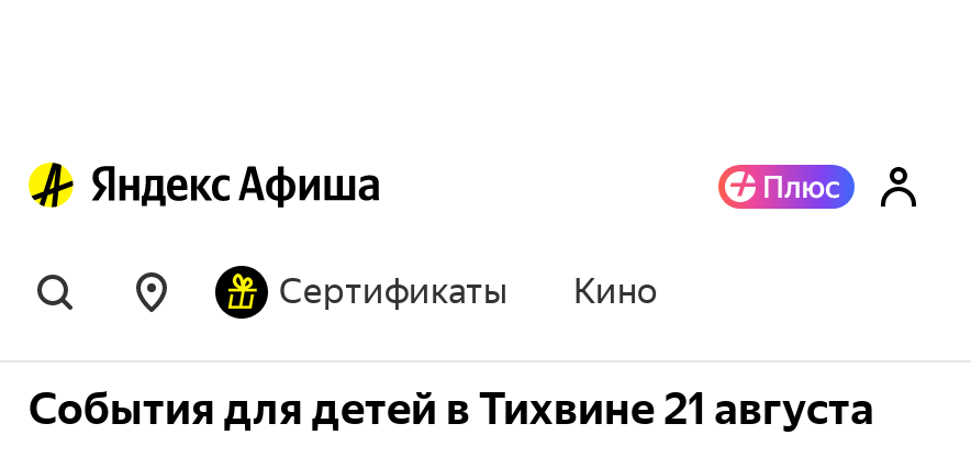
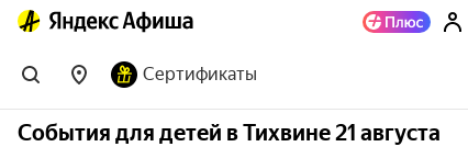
- Кино
